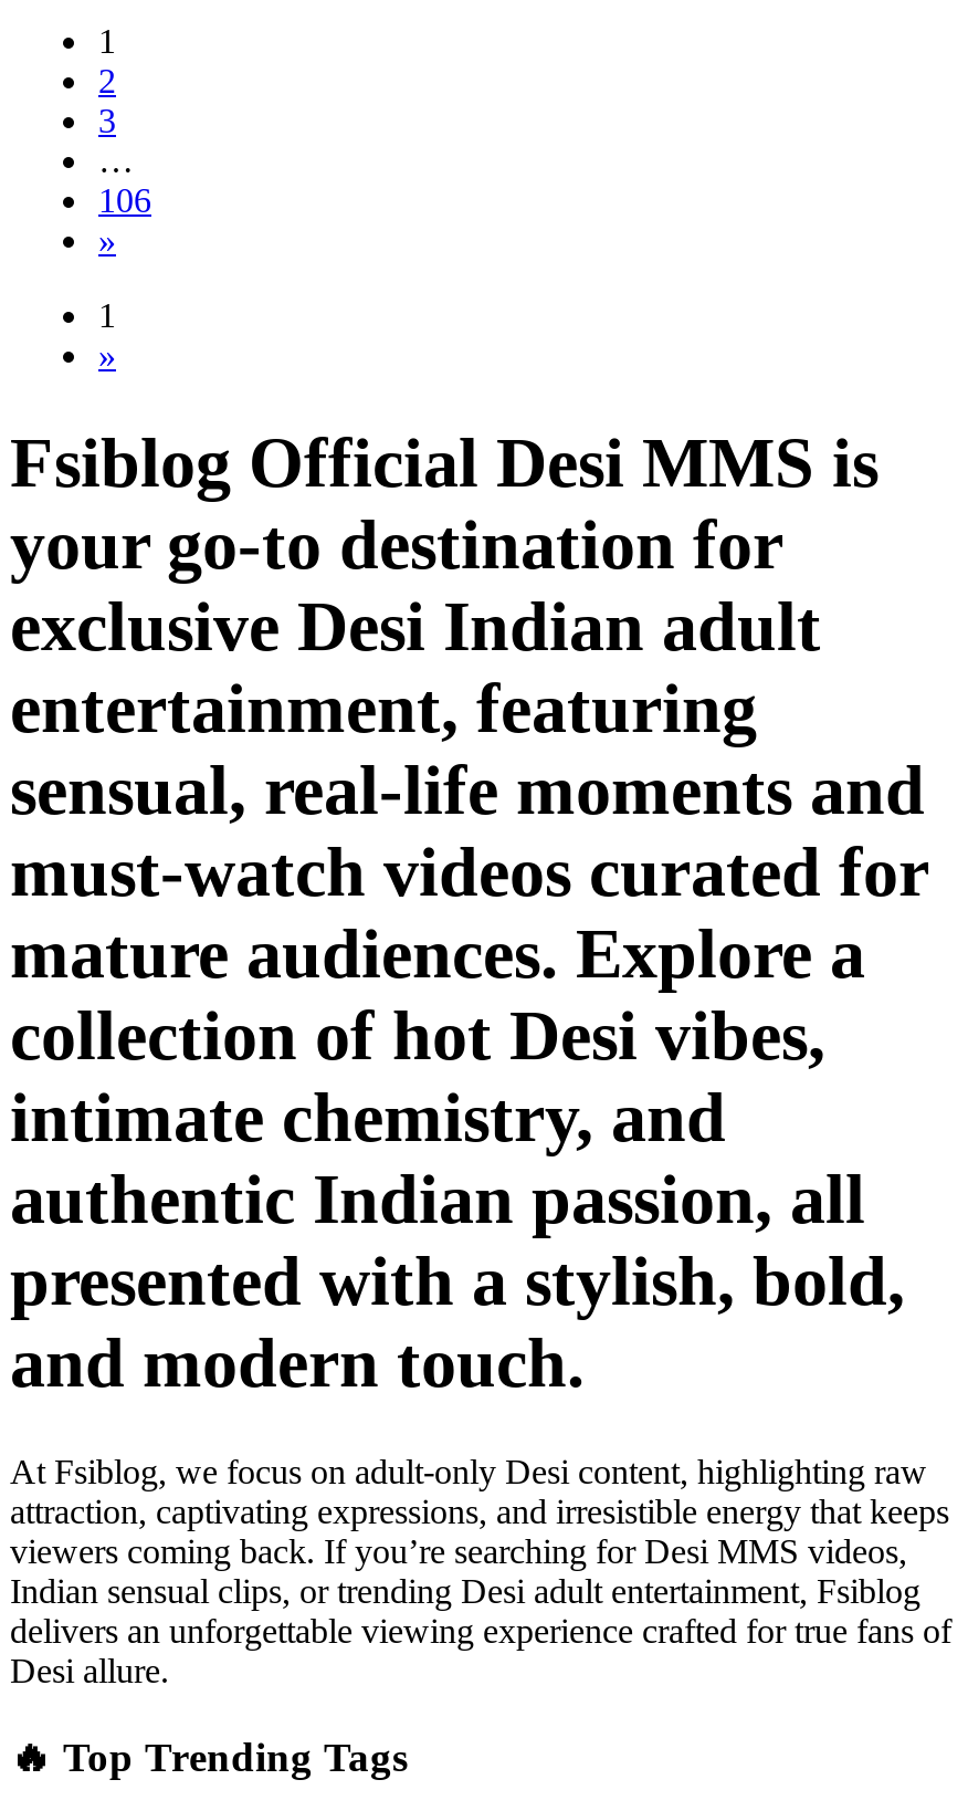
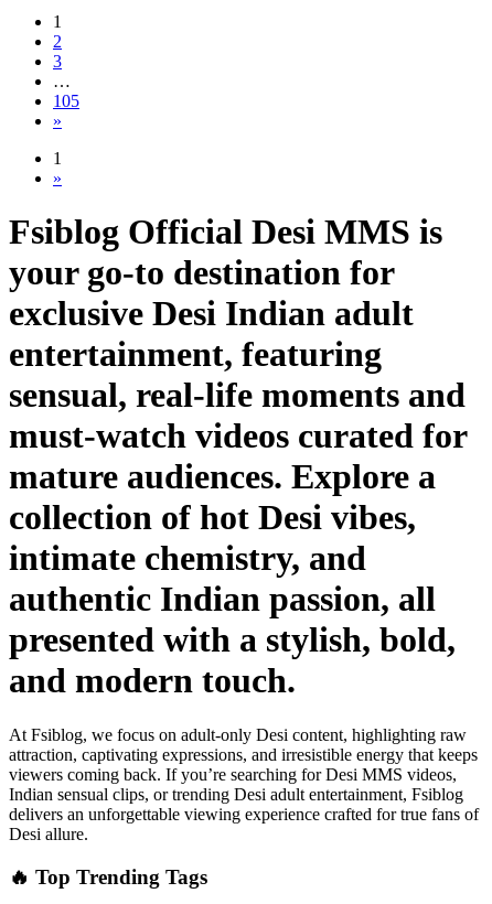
- 106
+ 105
